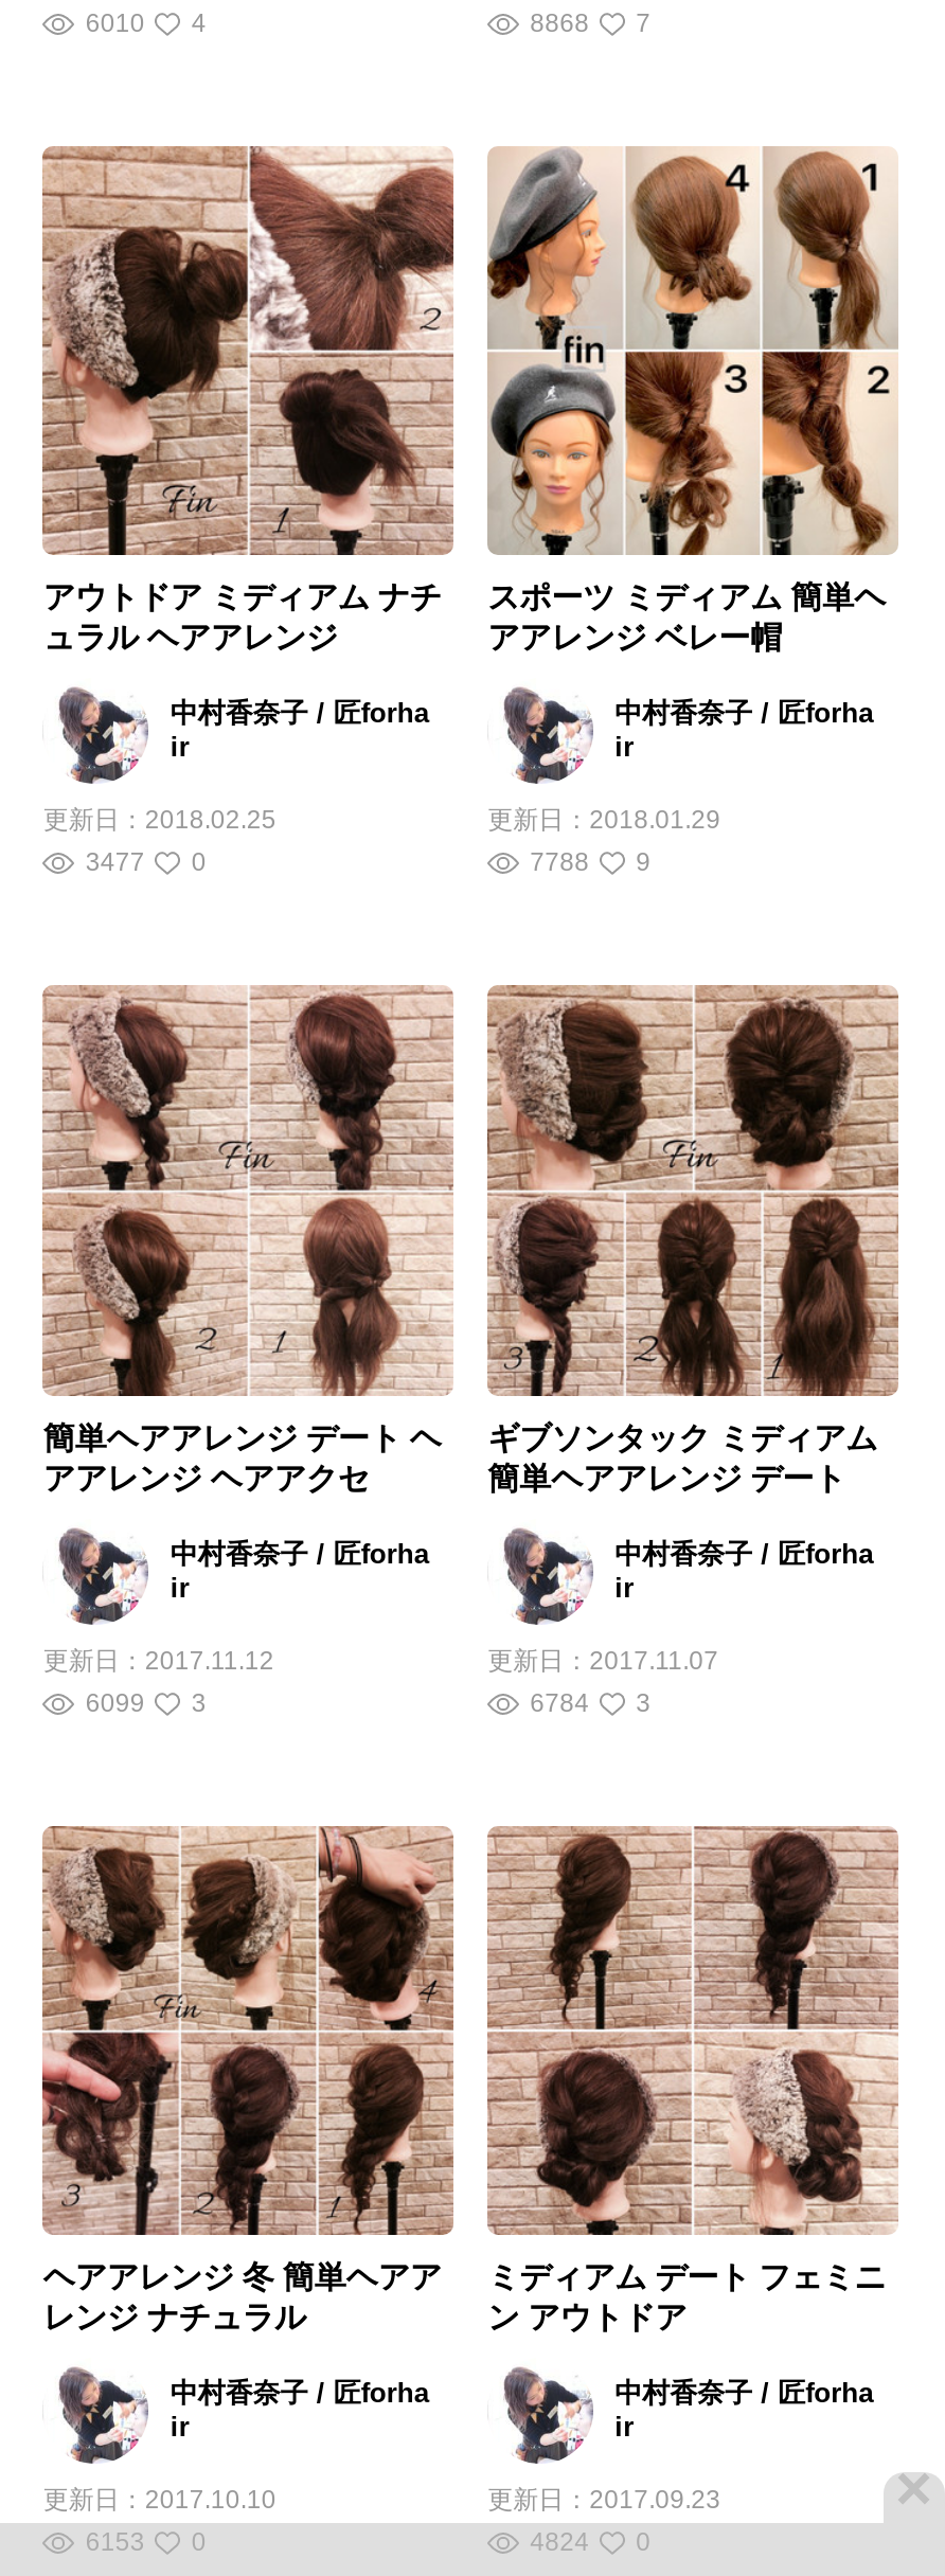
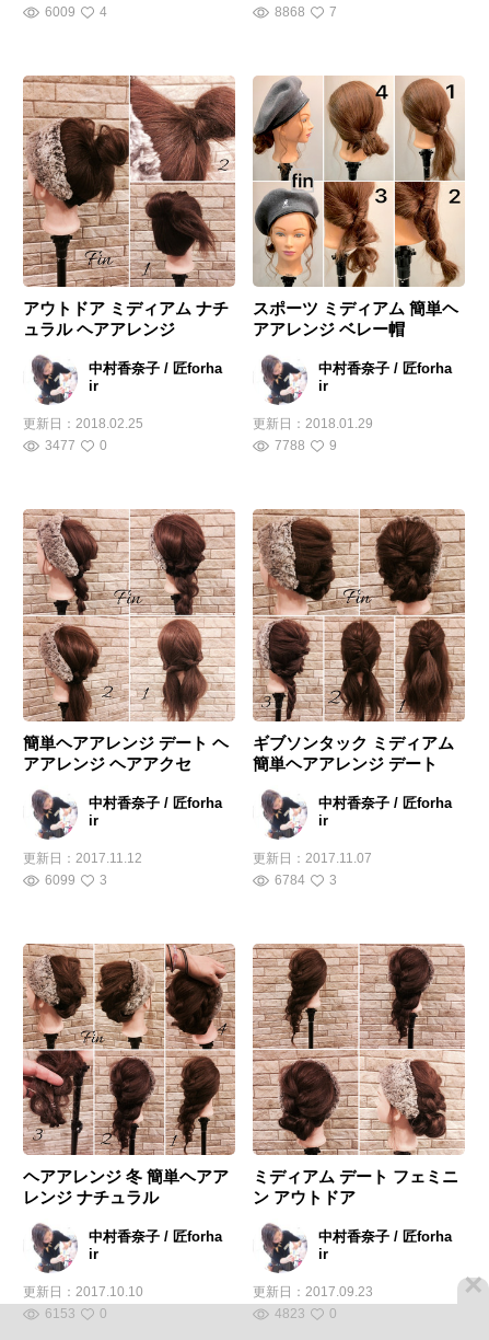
- 6010 4
+ 6009 4

- 4824 0
+ 4823 0
